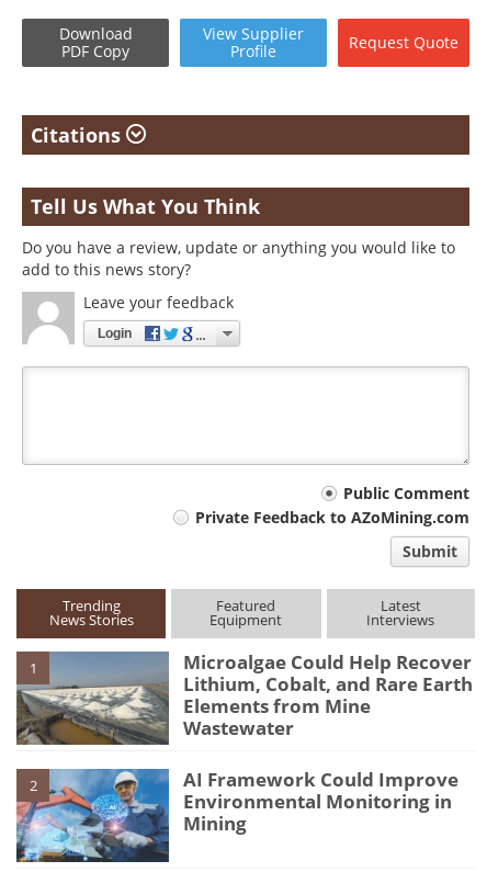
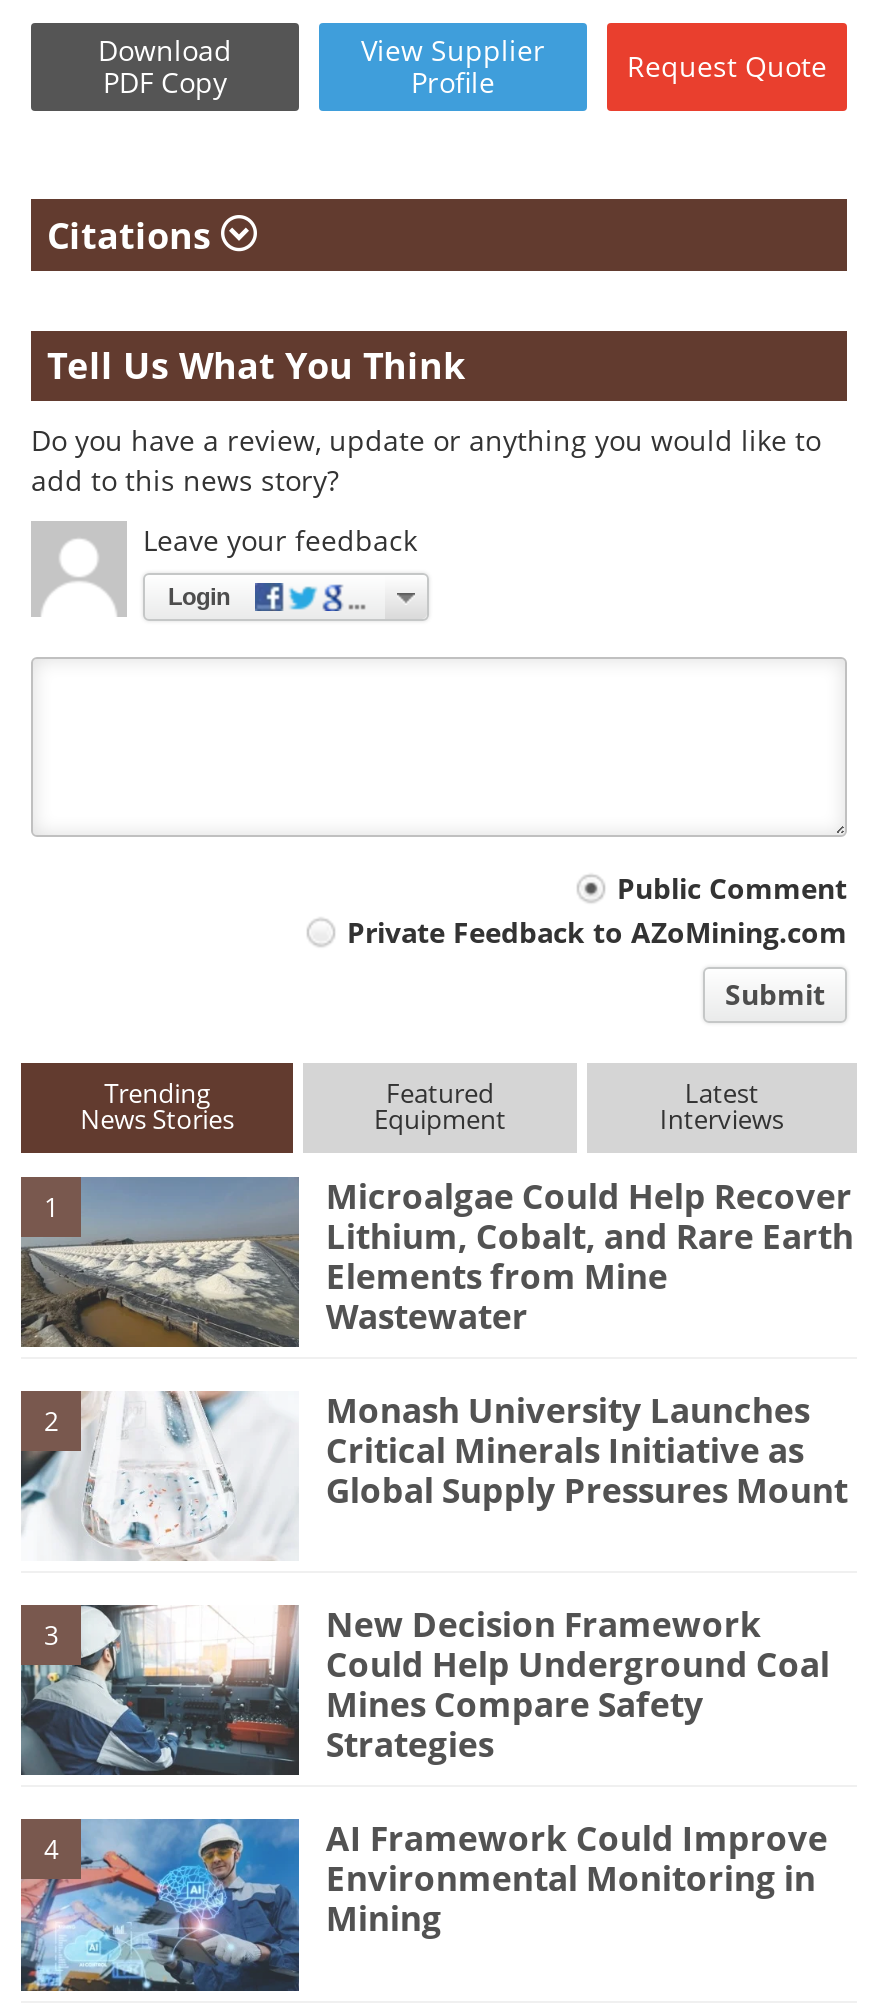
+ [image]
+ Monash University Launches
+ Critical Minerals Initiative as
+ Global Supply Pressures Mount
+ 3
+ New Decision Framework
+ Could Help Underground Coal
+ Mines Compare Safety
+ Strategies
+ 4

+ [image]
